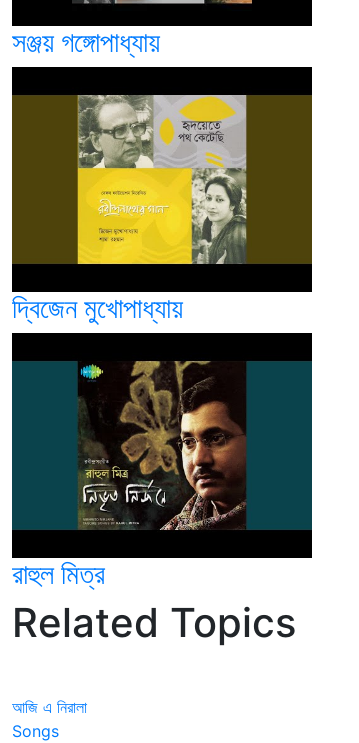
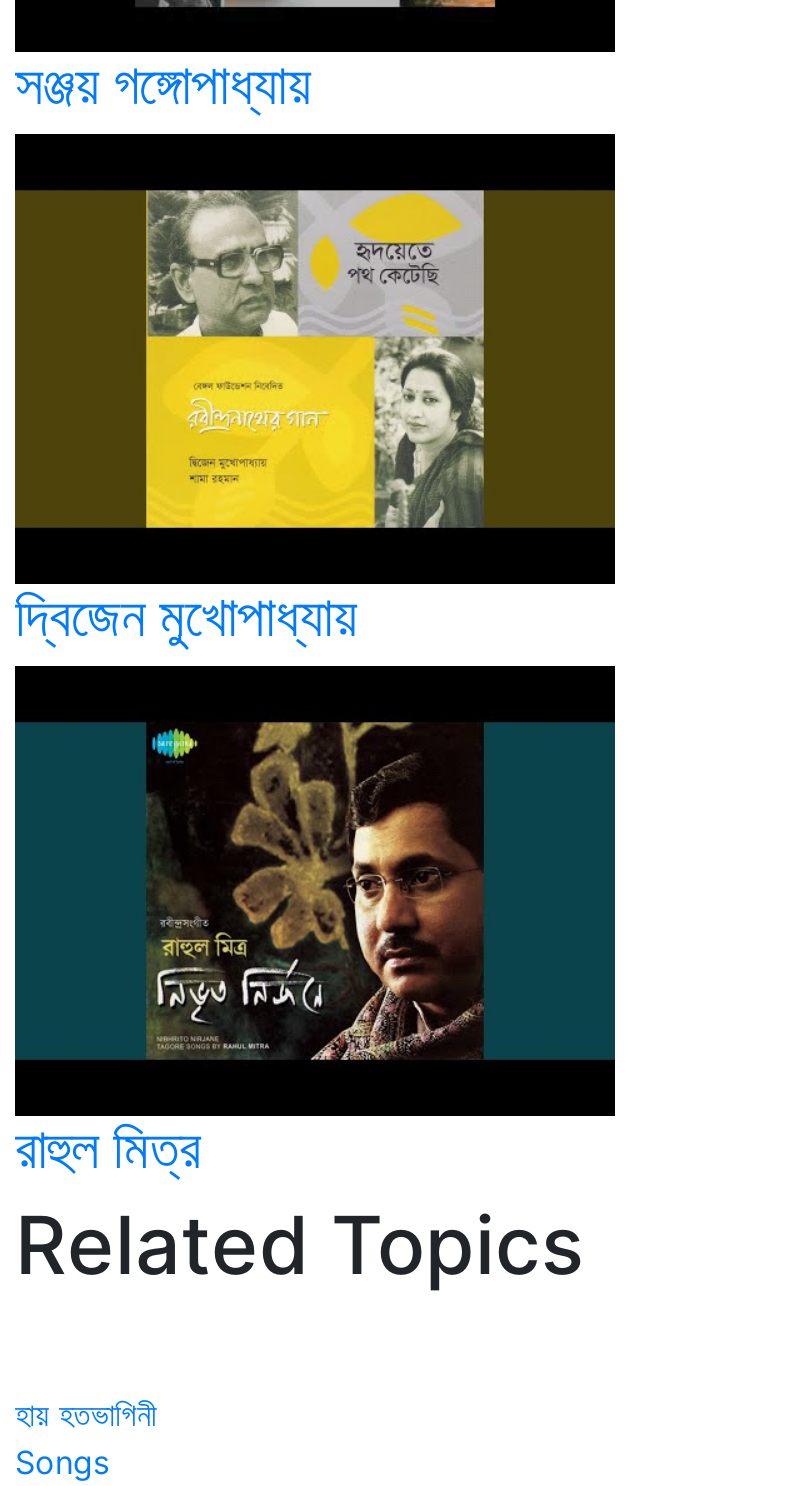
- আজি এ নিরালা
+ হায় হতভাগিনী
